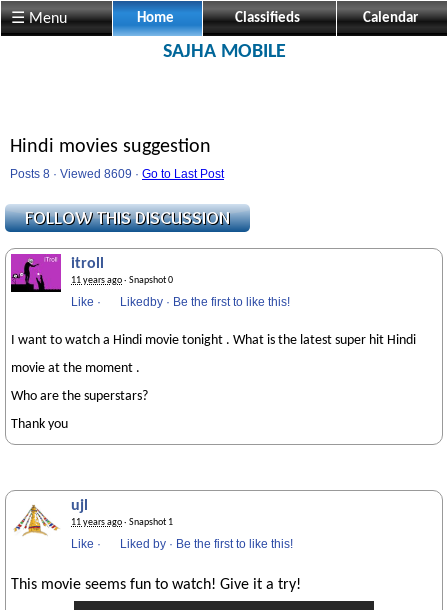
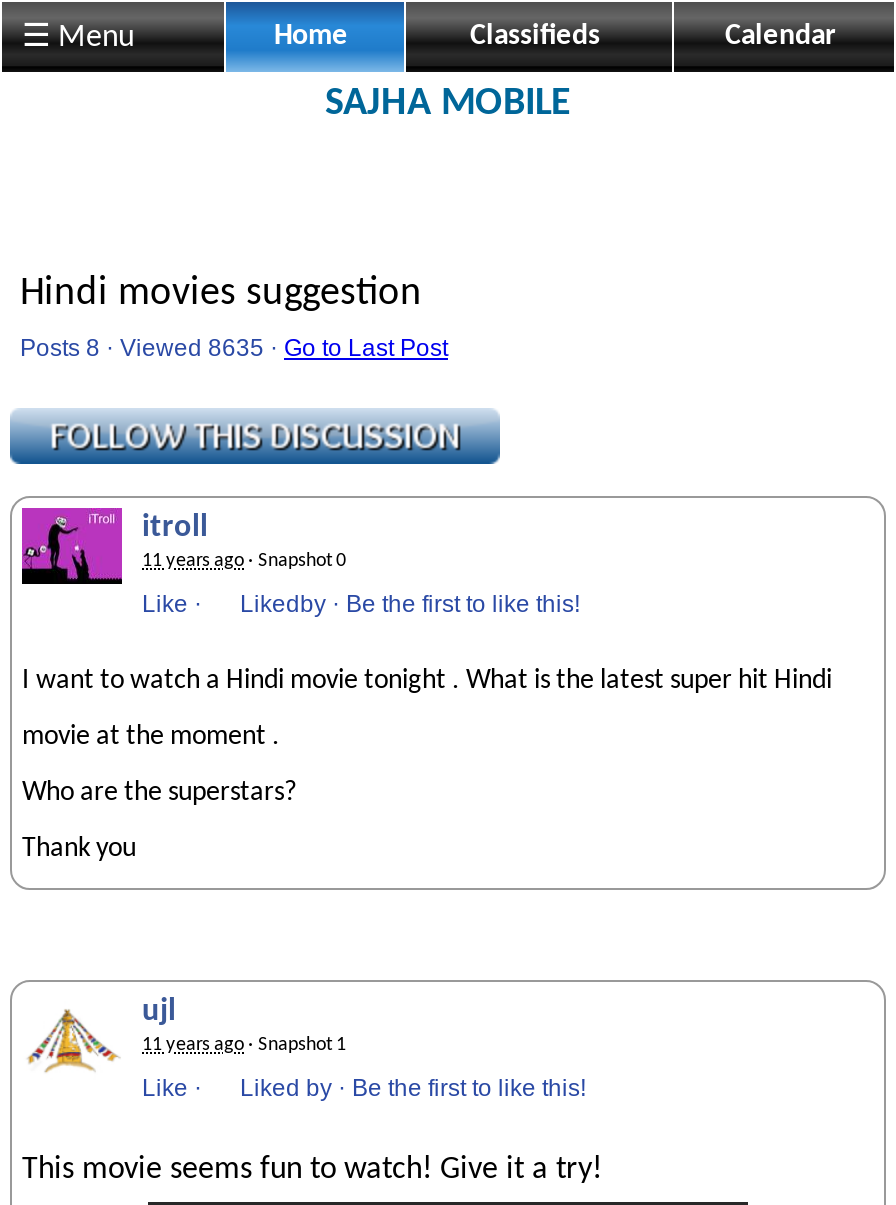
- Posts 8 · Viewed 8609 · Go to Last Post
+ Posts 8 · Viewed 8635 · Go to Last Post
